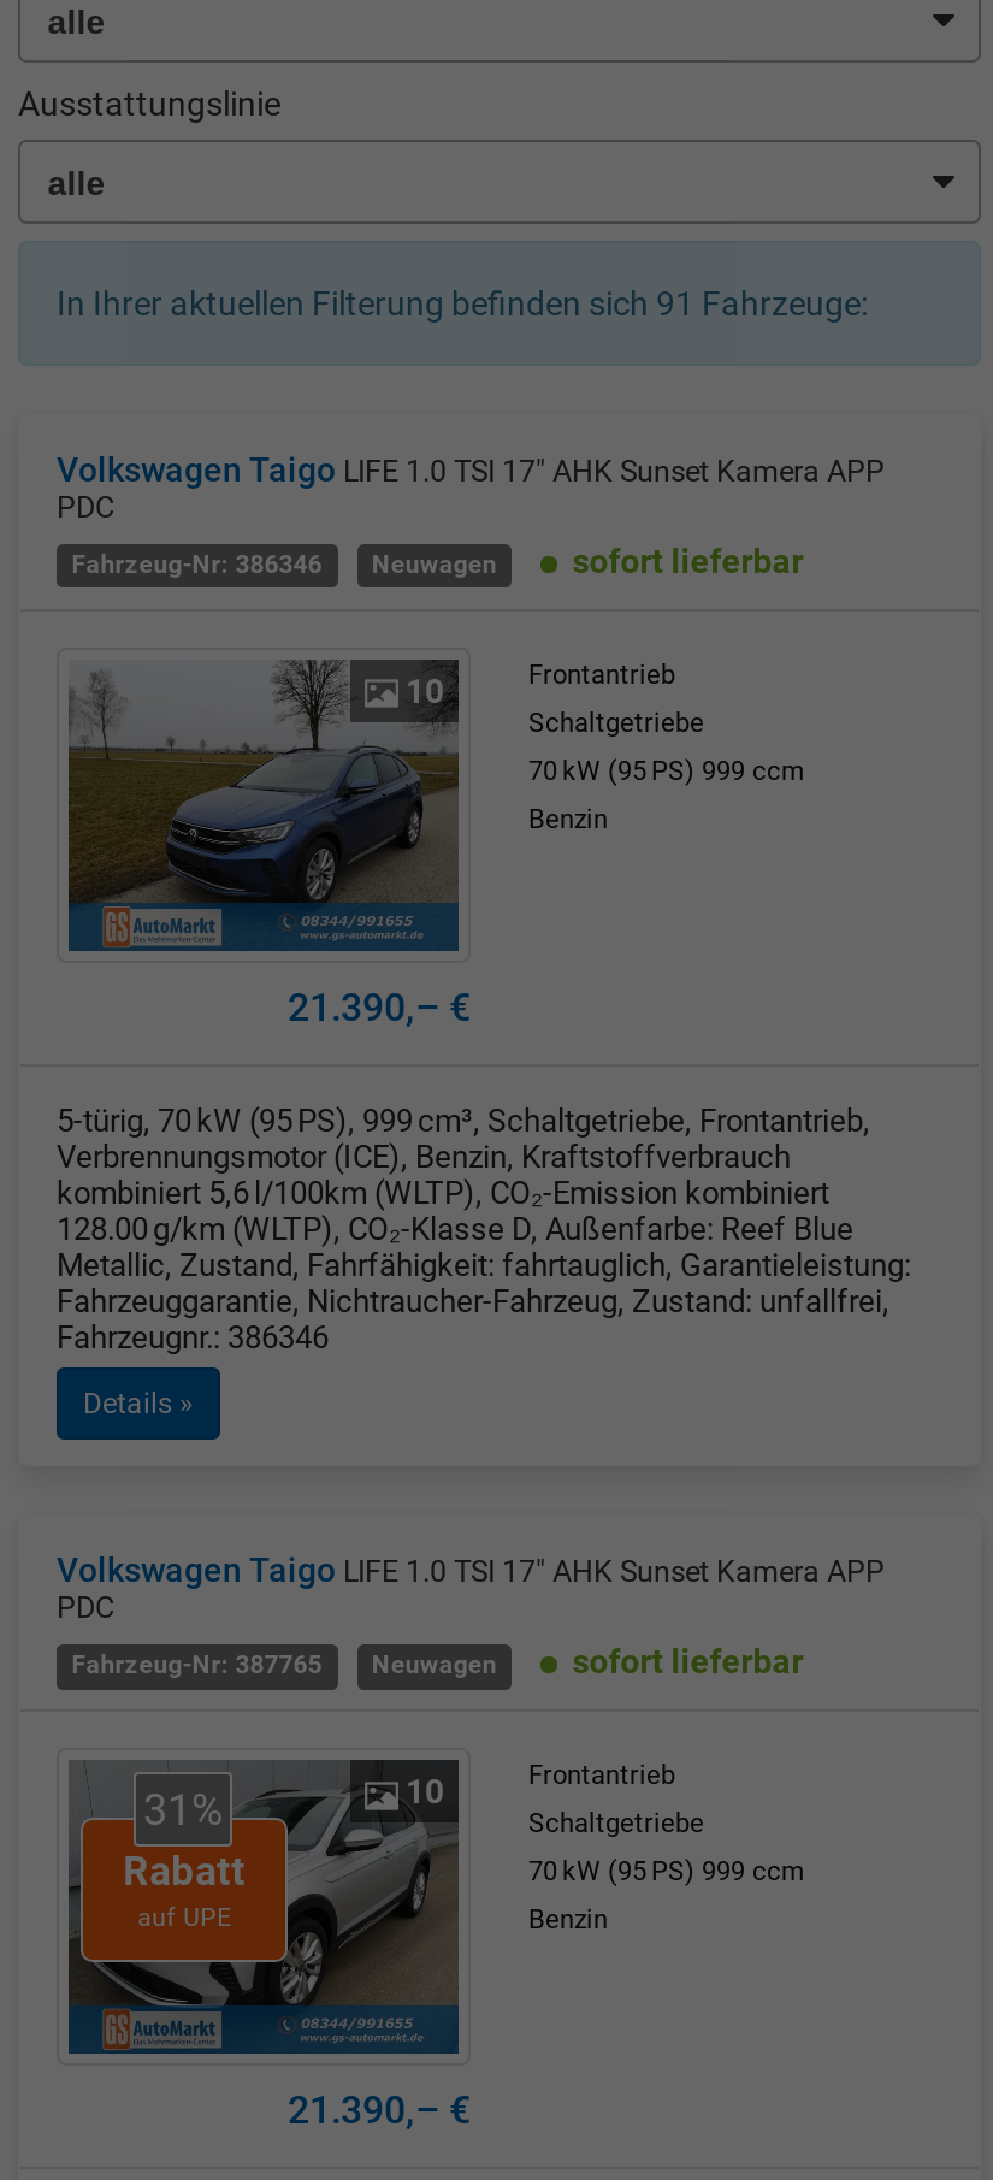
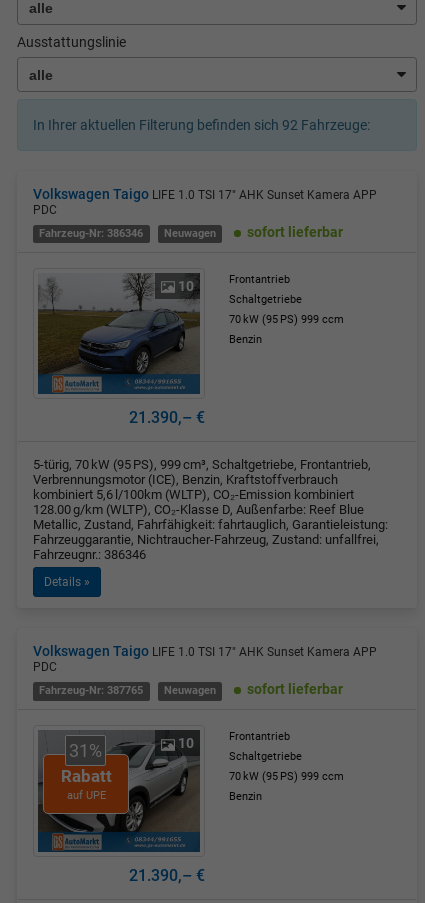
- In Ihrer aktuellen Filterung befinden sich 91 Fahrzeuge:
+ In Ihrer aktuellen Filterung befinden sich 92 Fahrzeuge:
